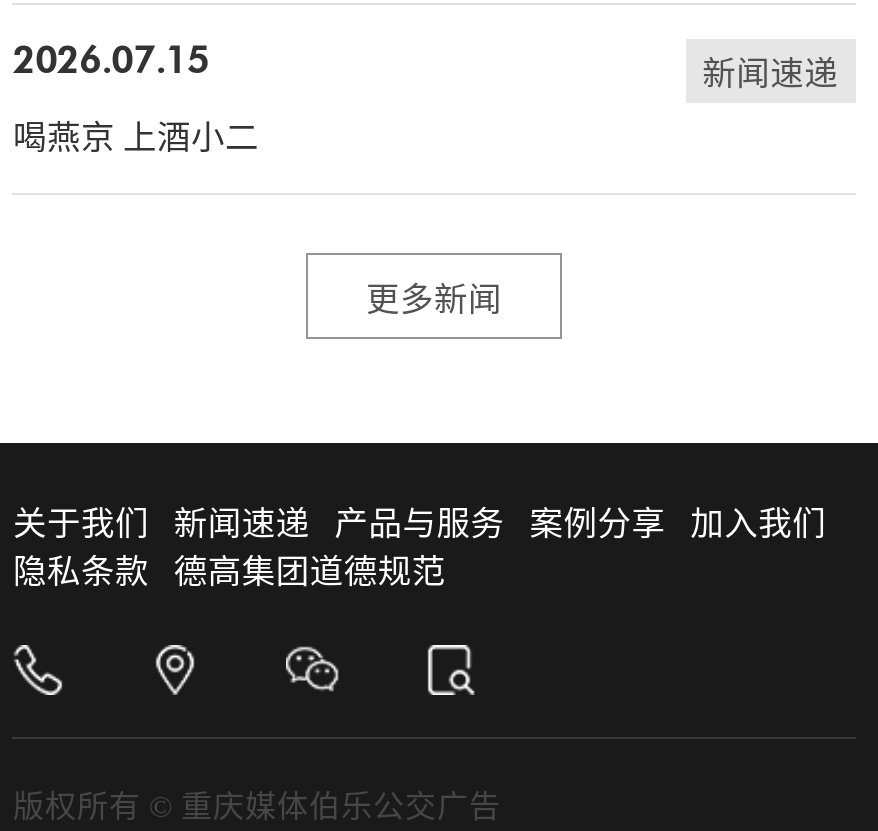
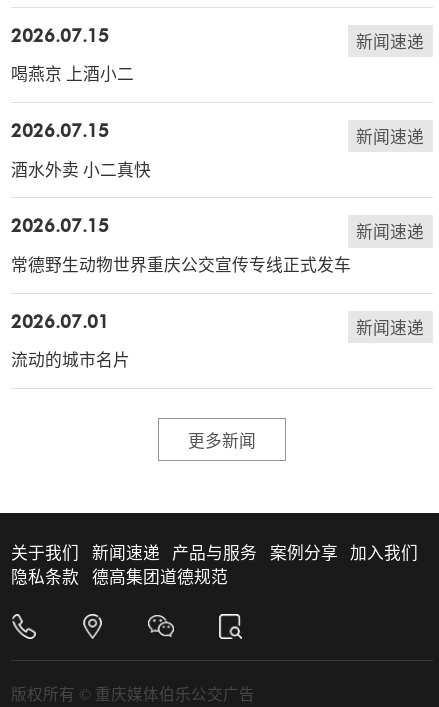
+ 2026.07.15
+ 新闻速递
+ 酒水外卖 小二真快
+ 2026.07.15
+ 新闻速递
+ 常德野生动物世界重庆公交宣传专线正式发车
+ 2026.07.01
+ 新闻速递
+ 流动的城市名片
